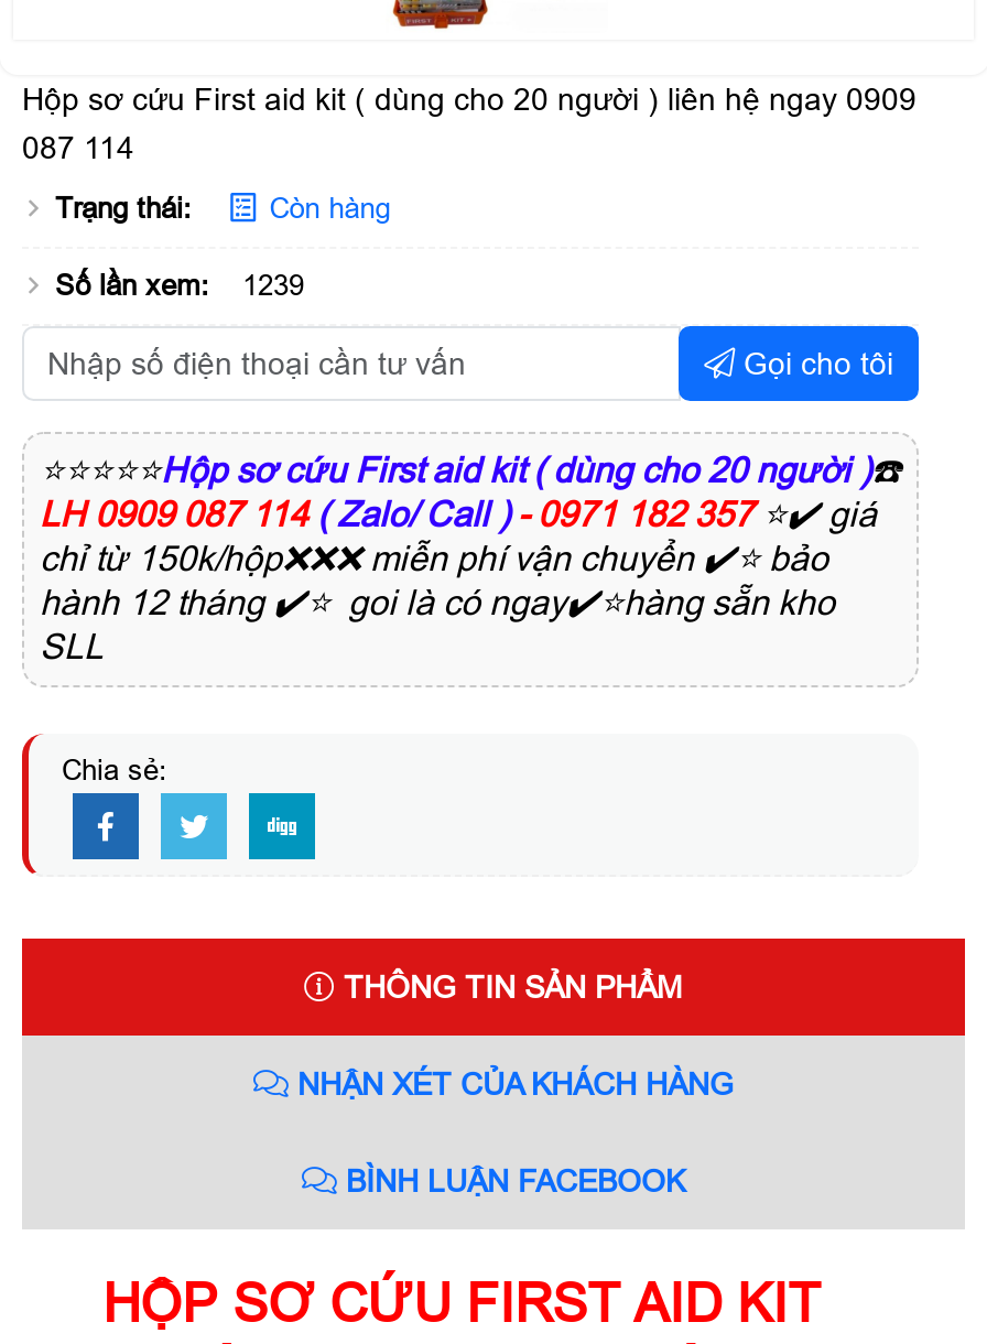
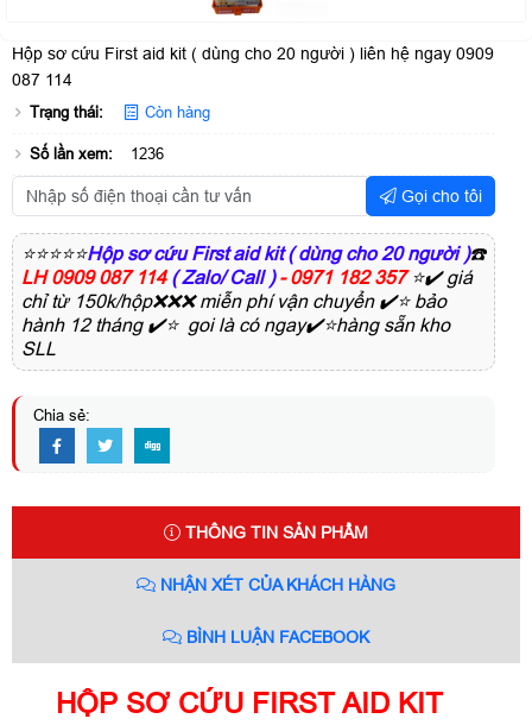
- Số lần xem: 1239
+ Số lần xem: 1236
